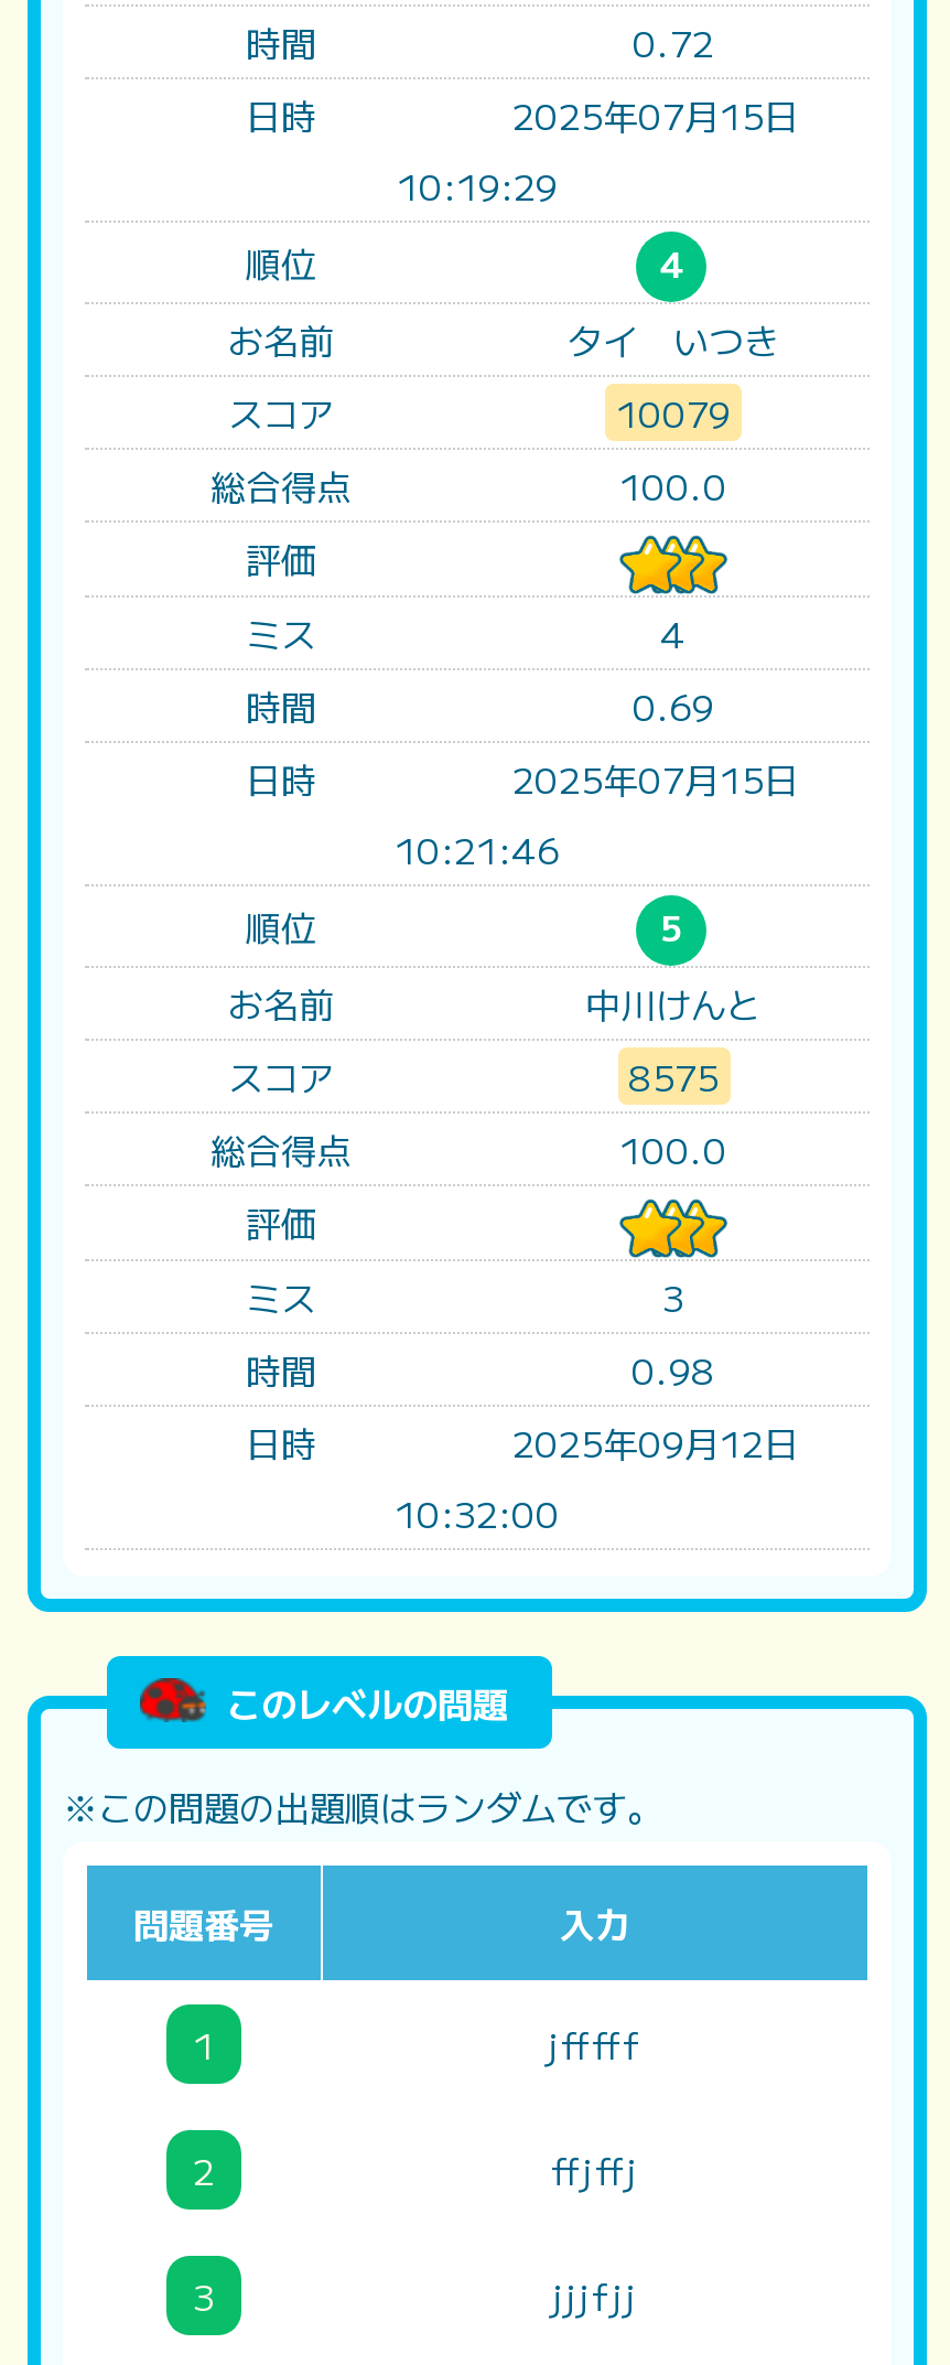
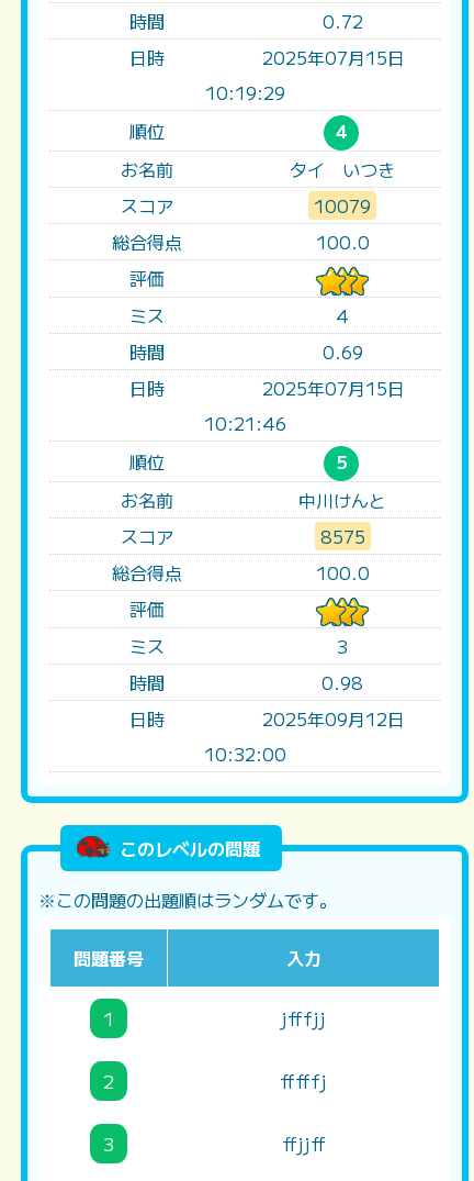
- jfffff
+ jfffjj

- ffjffj
+ fffffj

- jjjfjj
+ ffjjff
